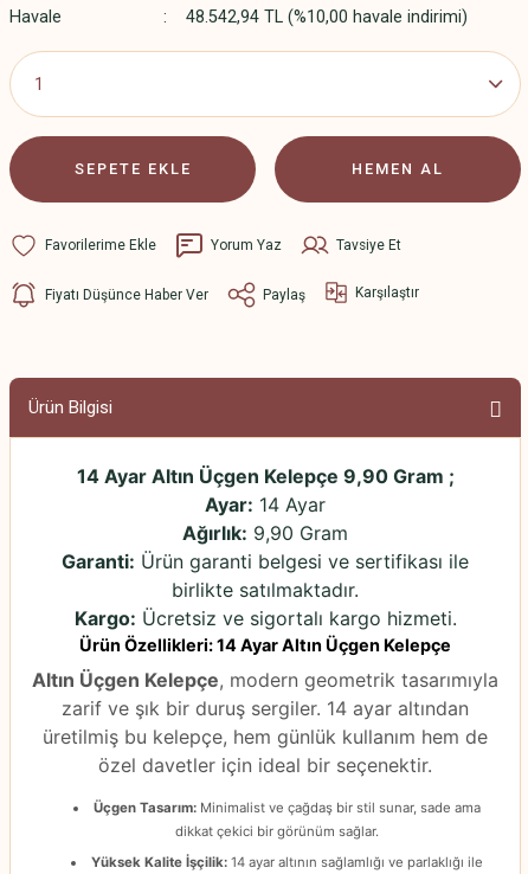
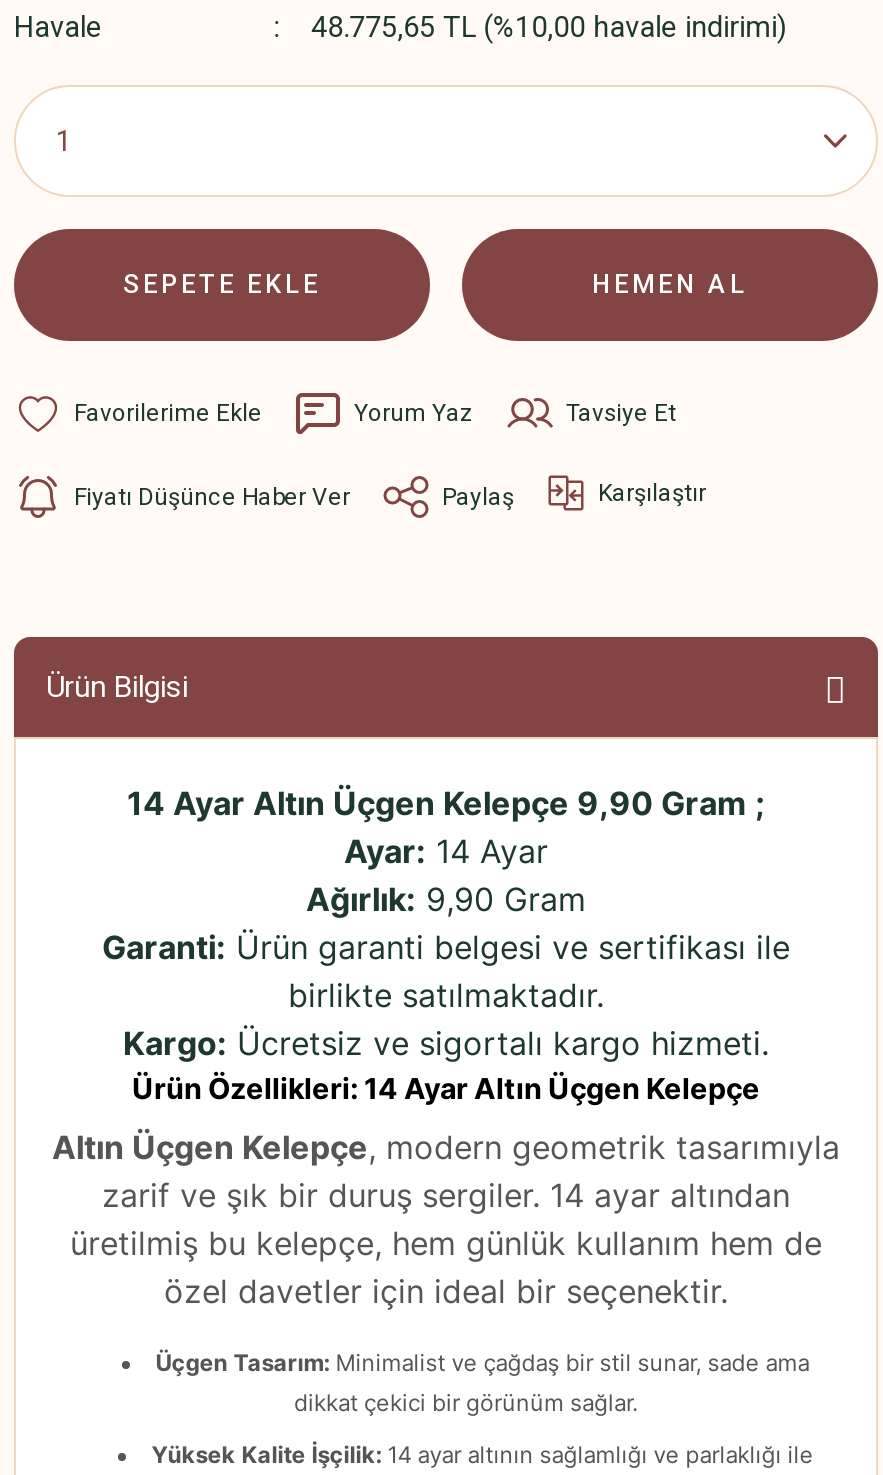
- 48.542,94 TL (%10,00 havale indirimi)
+ 48.775,65 TL (%10,00 havale indirimi)
